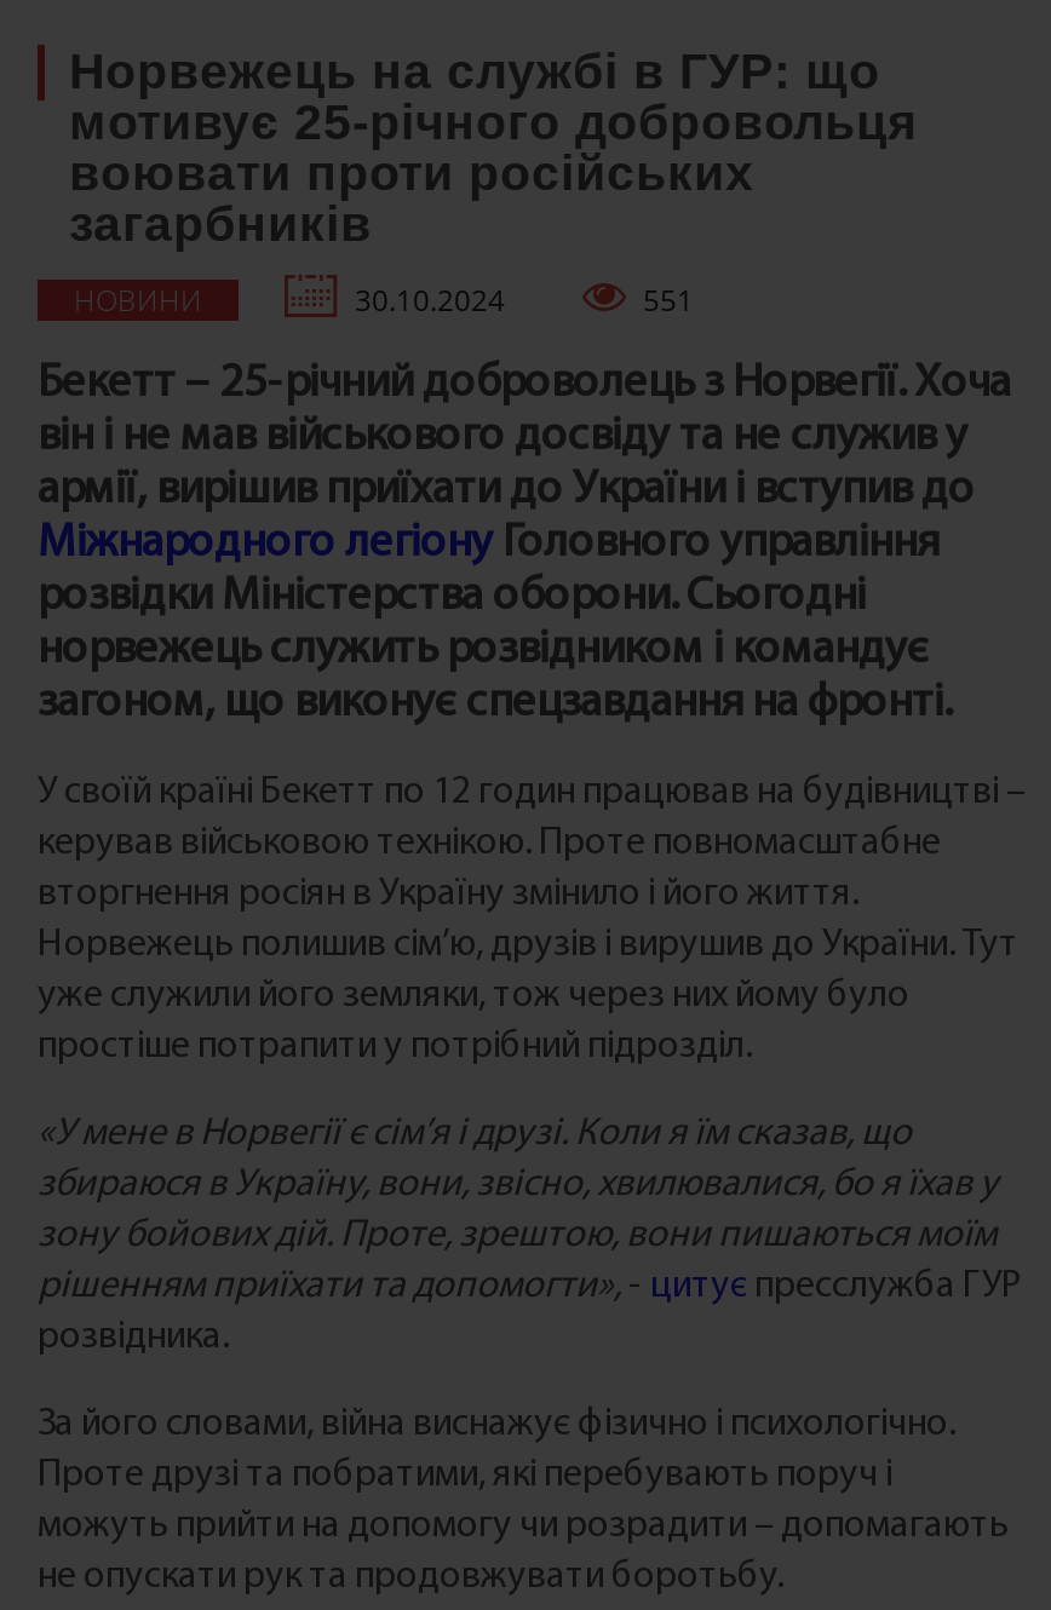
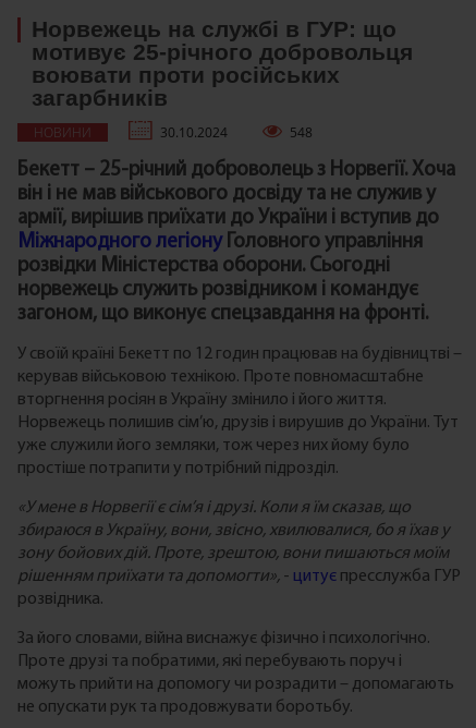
- 551
+ 548
